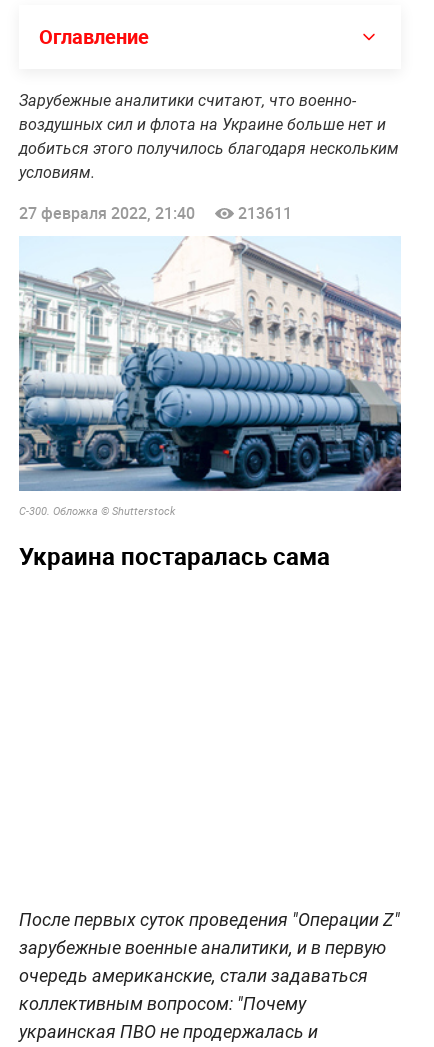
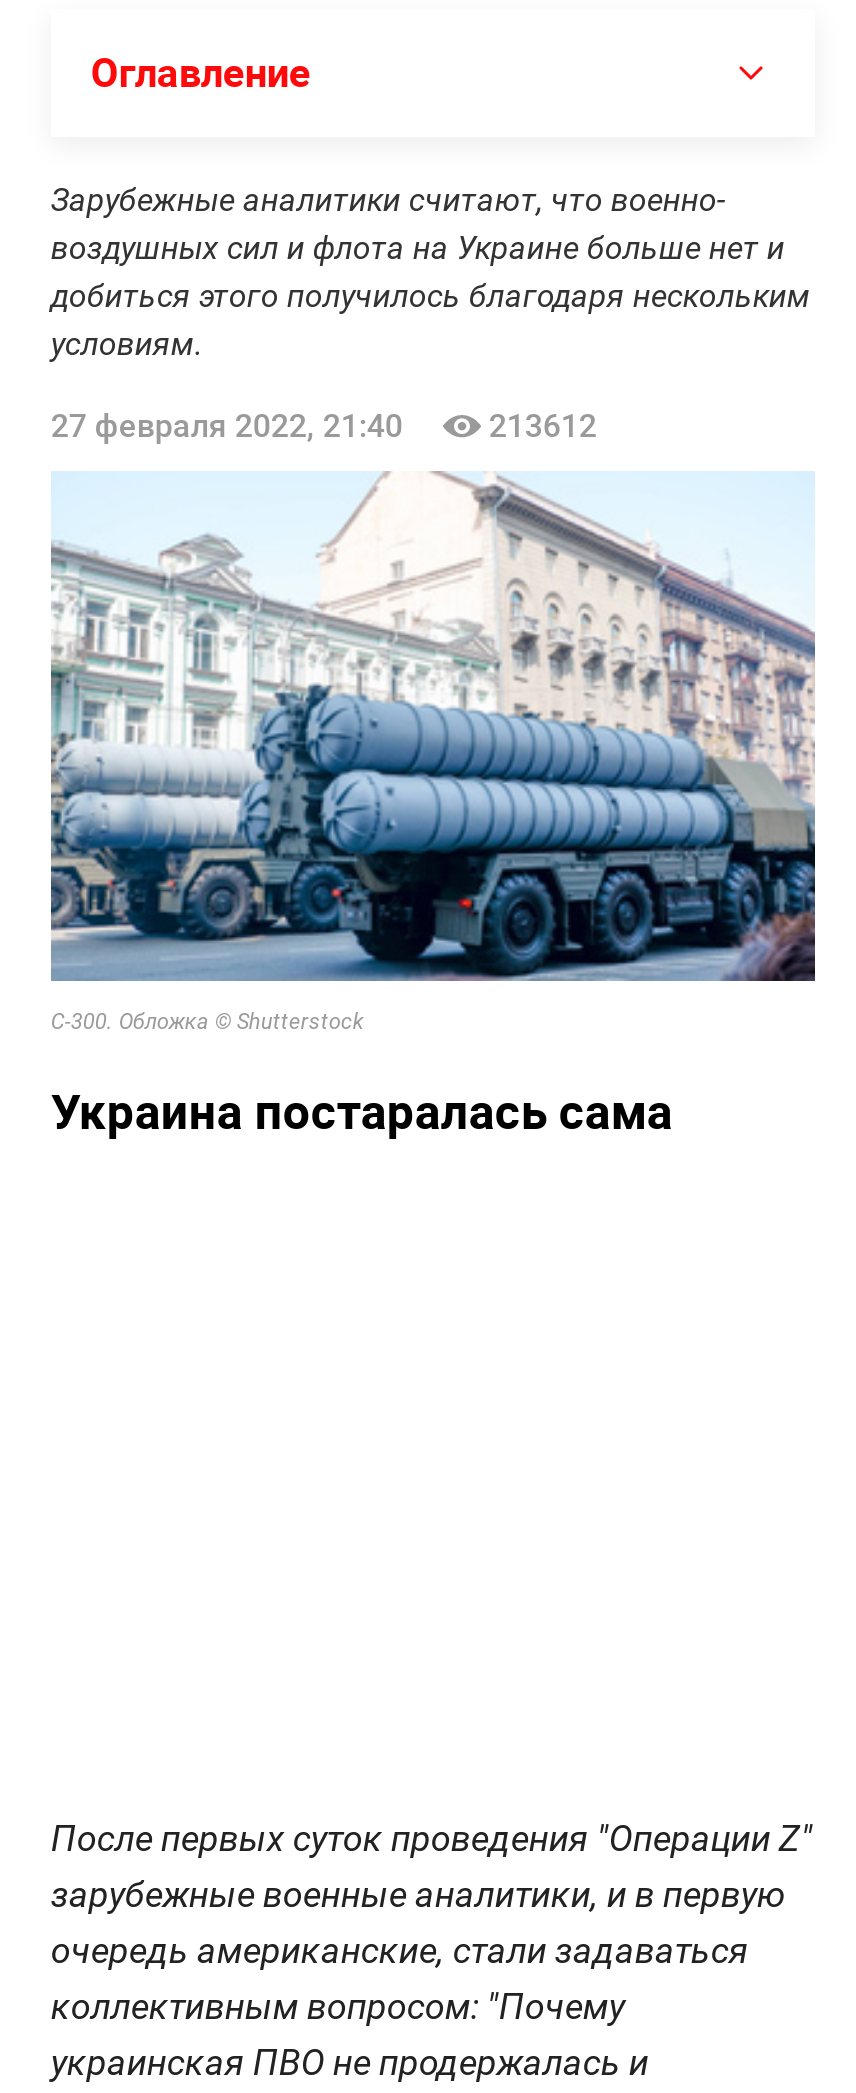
- 27 февраля 2022, 21:40 213611
+ 27 февраля 2022, 21:40 213612
